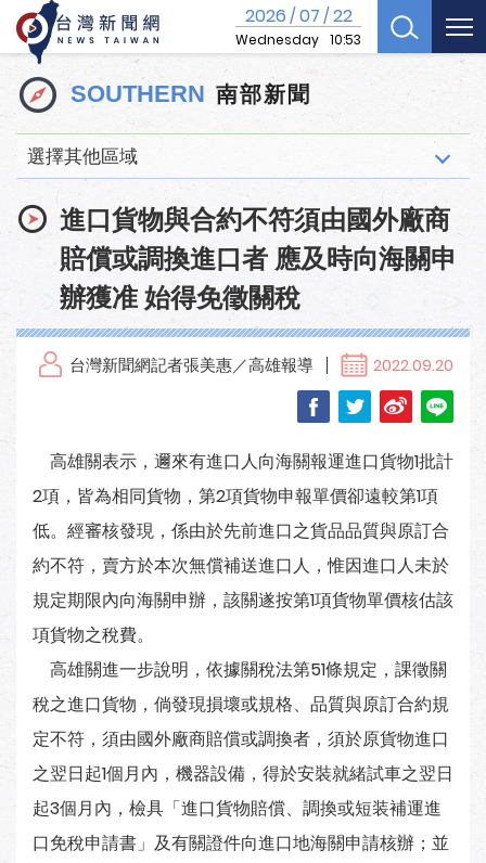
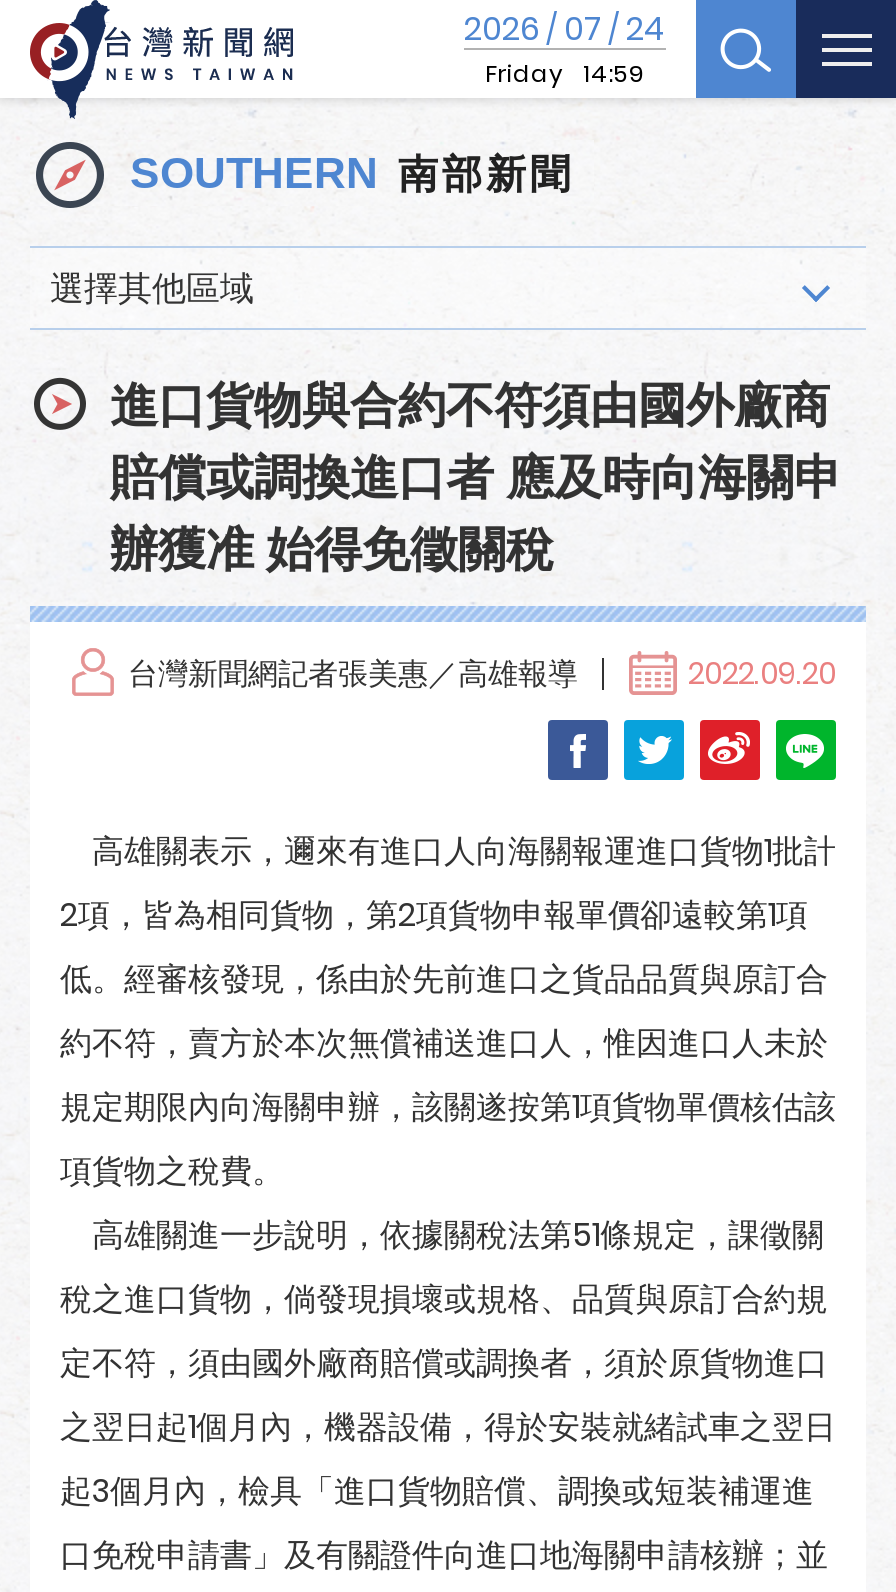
- 2026 / 07 / 22
- Wednesday 10:53
+ 2026 / 07 / 24
+ Friday 14:59
